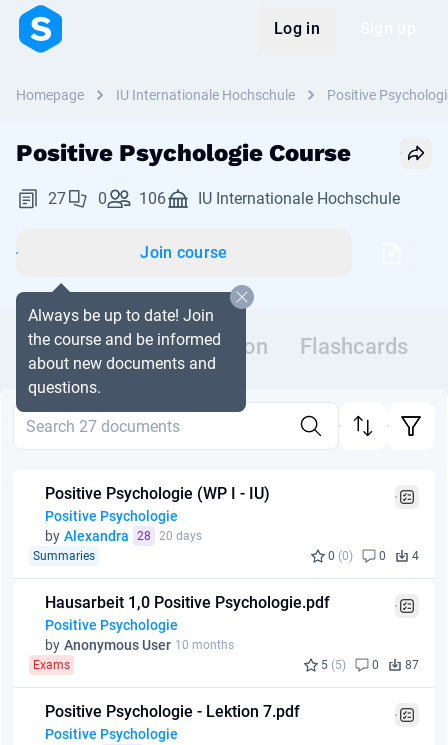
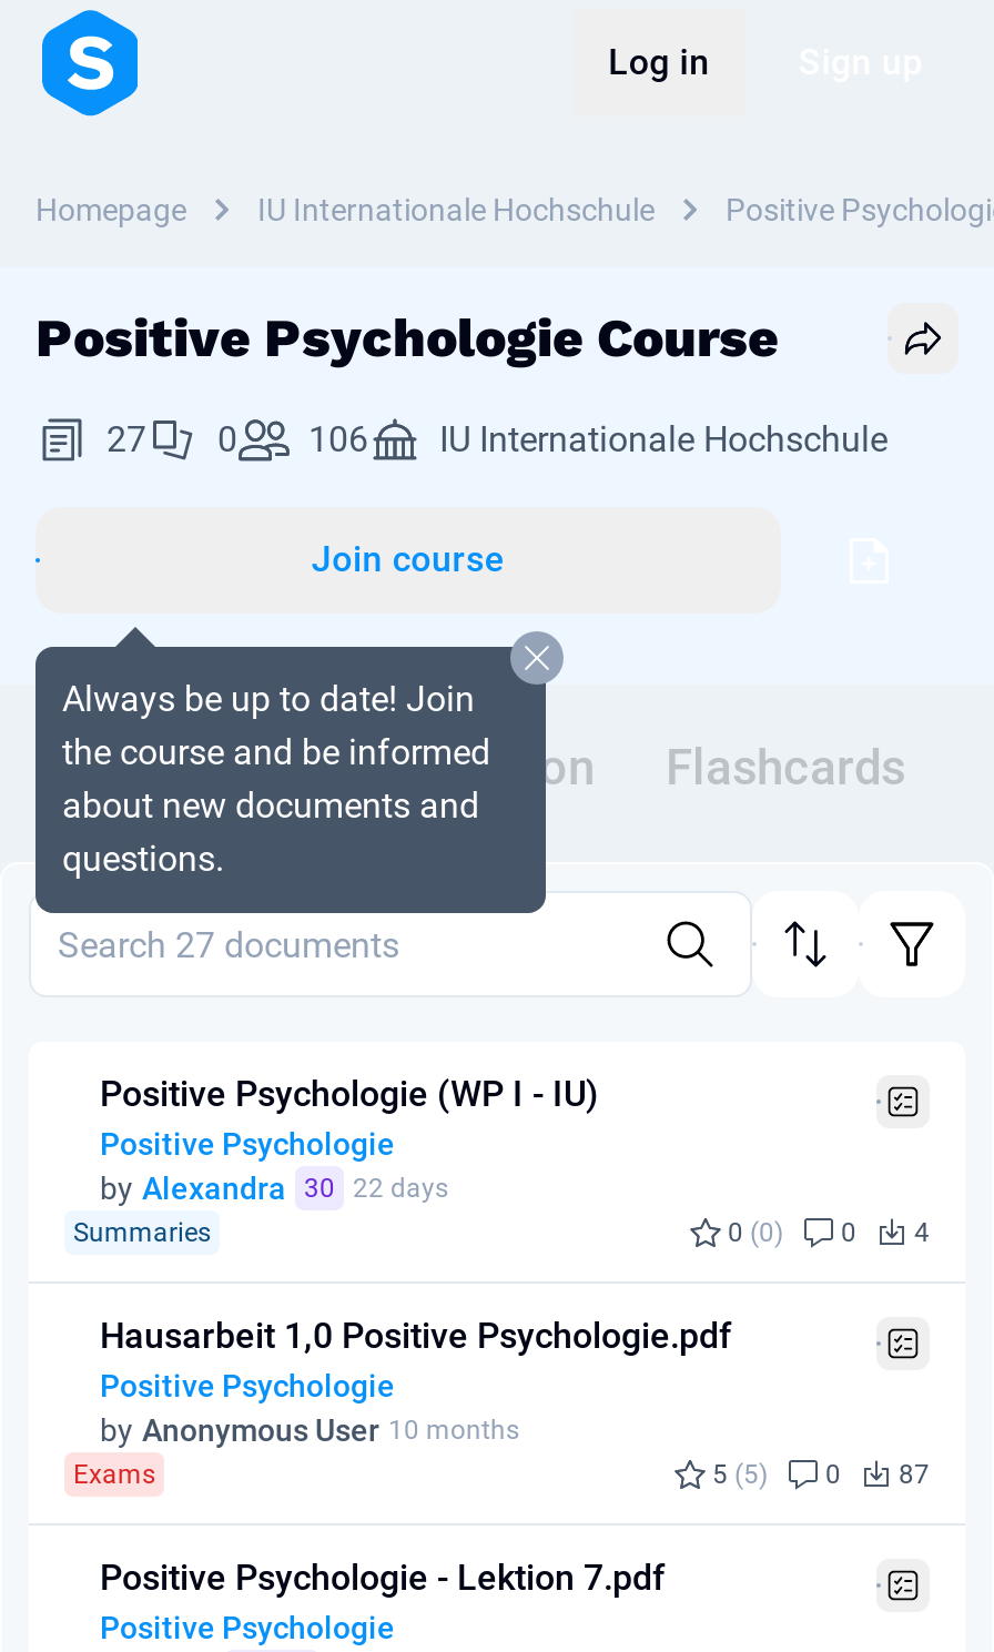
- by Alexandra 28 20 days
+ by Alexandra 30 22 days
